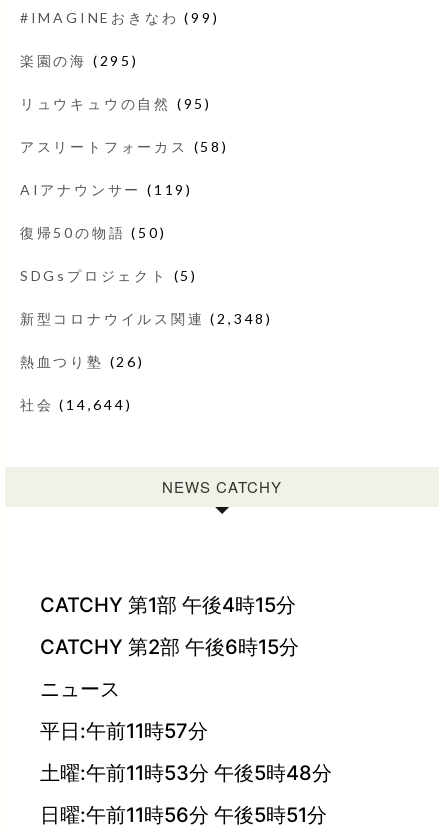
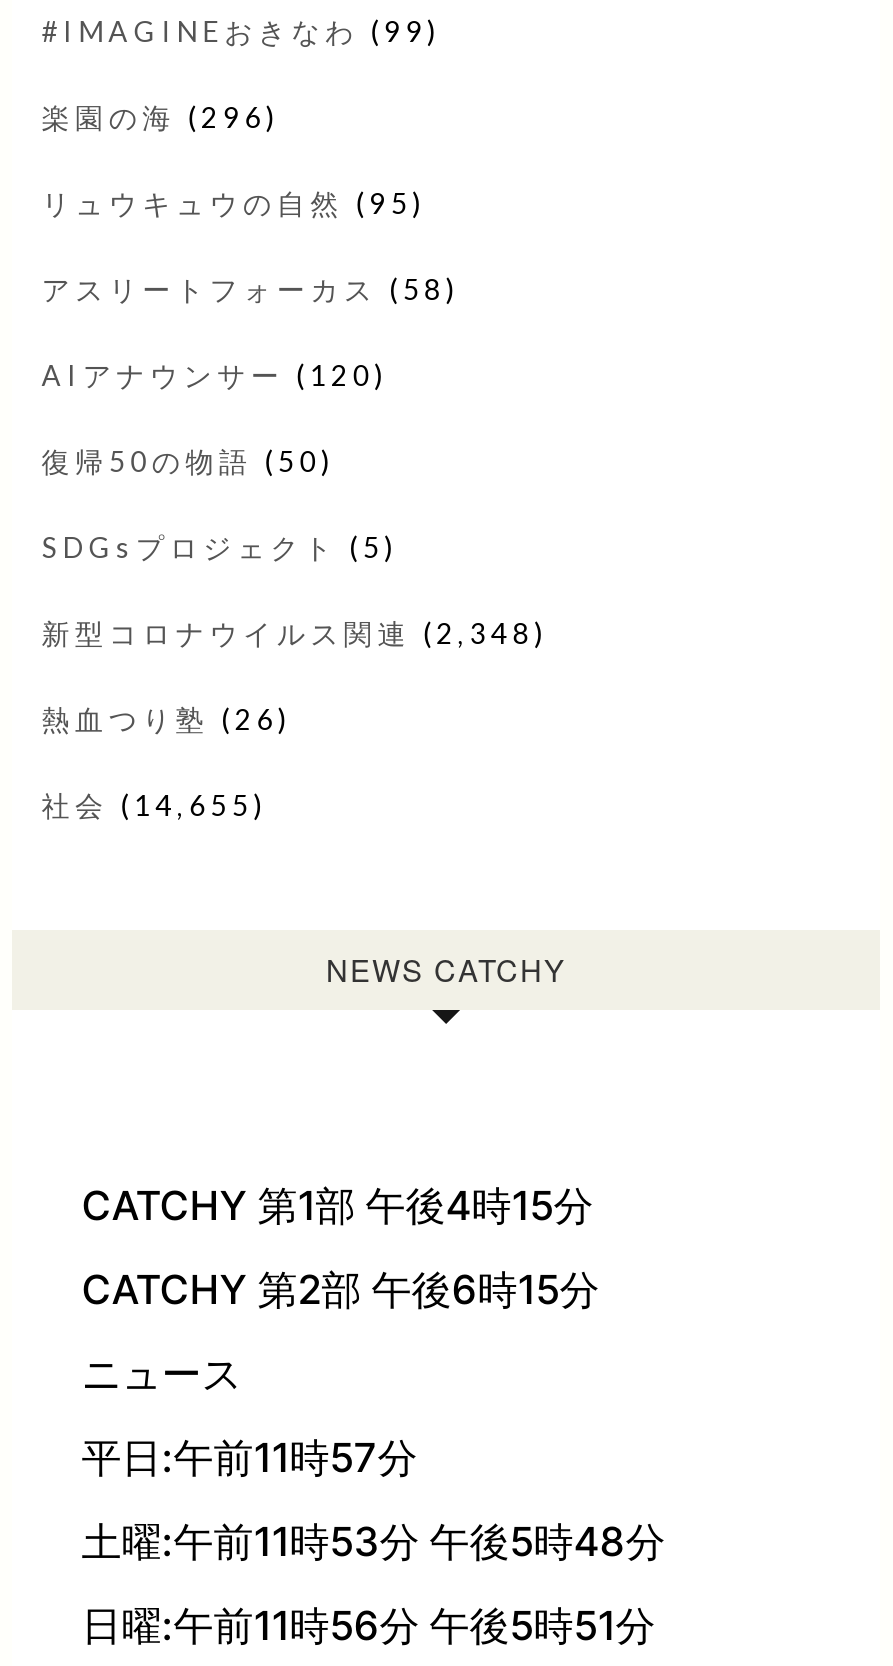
- 楽園の海(295)
+ 楽園の海(296)

- AIアナウンサー(119)
+ AIアナウンサー(120)

- 社会(14,644)
+ 社会(14,655)
